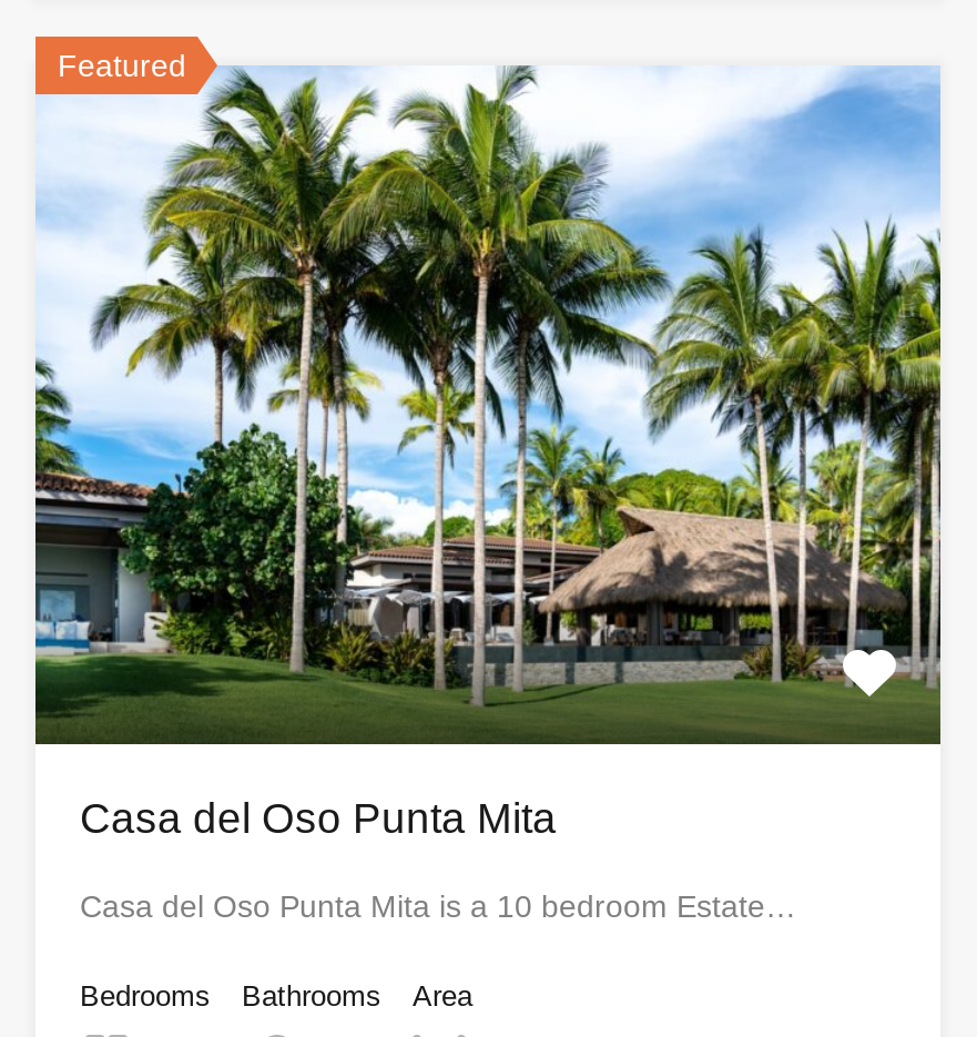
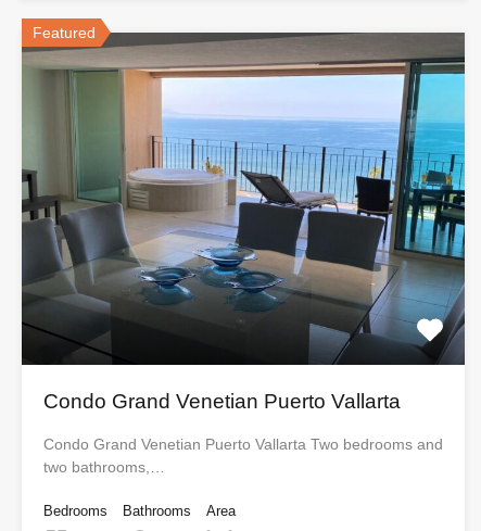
- [image]
- Casa del Oso Punta Mita
+ [image]
+ Condo Grand Venetian Puerto Vallarta

- Casa del Oso Punta Mita is a 10 bedroom Estate…
+ Condo Grand Venetian Puerto Vallarta Two bedrooms and
+ two bathrooms,…
